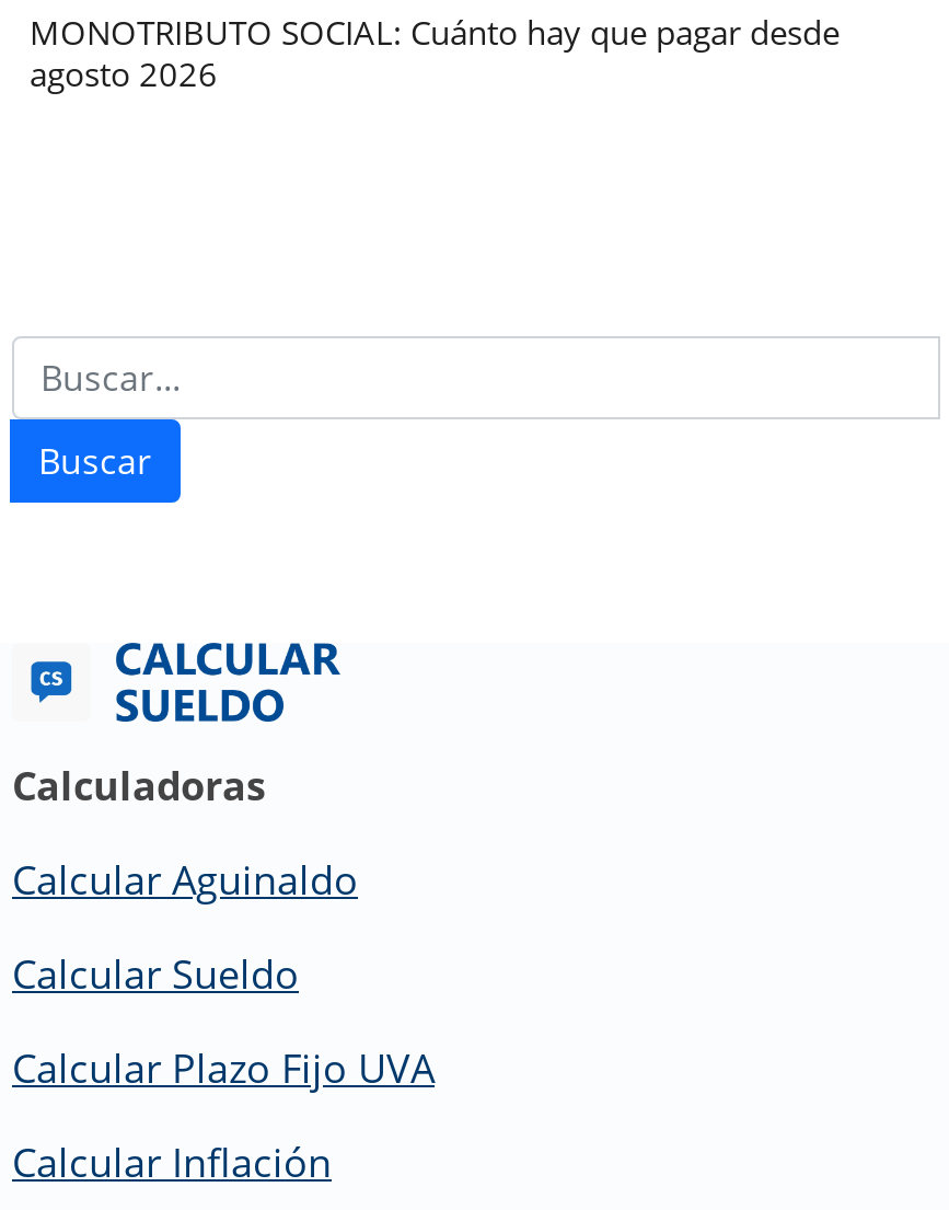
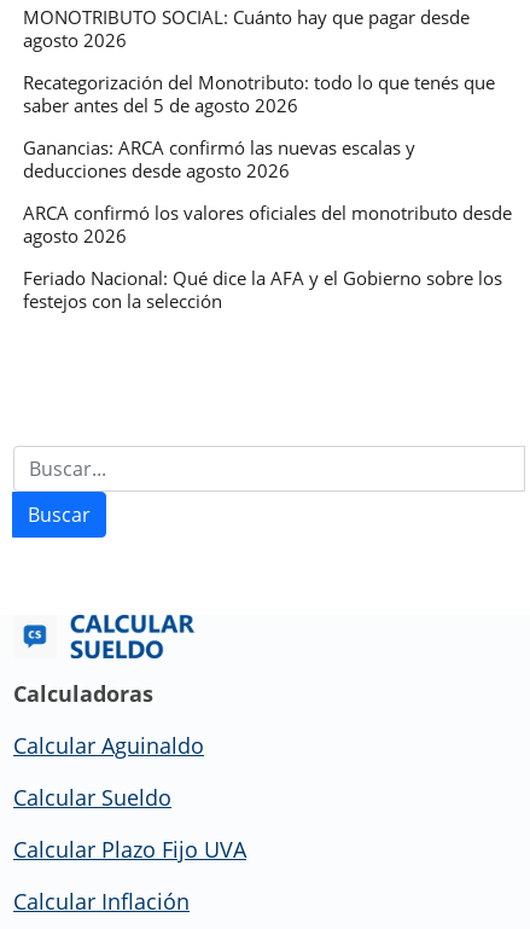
+ Recategorización del Monotributo: todo lo que tenés que
+ saber antes del 5 de agosto 2026
+ Ganancias: ARCA confirmó las nuevas escalas y
+ deducciones desde agosto 2026
+ ARCA confirmó los valores oficiales del monotributo desde
+ agosto 2026
+ Feriado Nacional: Qué dice la AFA y el Gobierno sobre los
+ festejos con la selección
